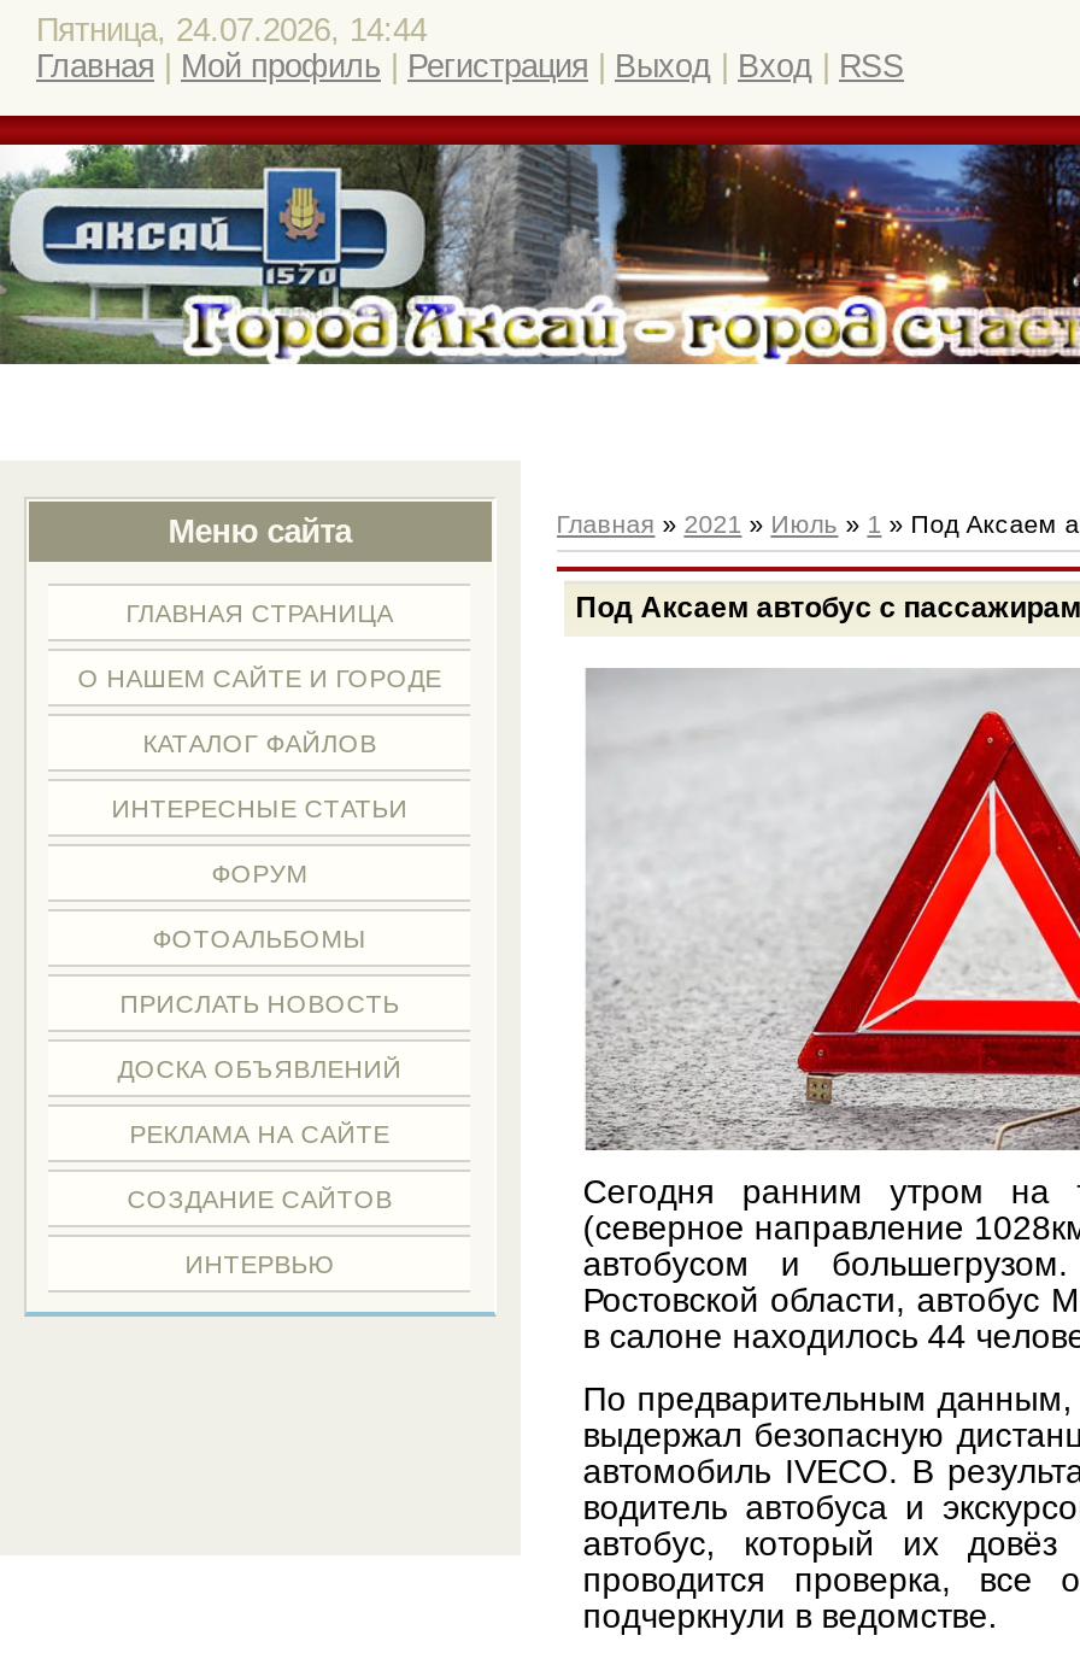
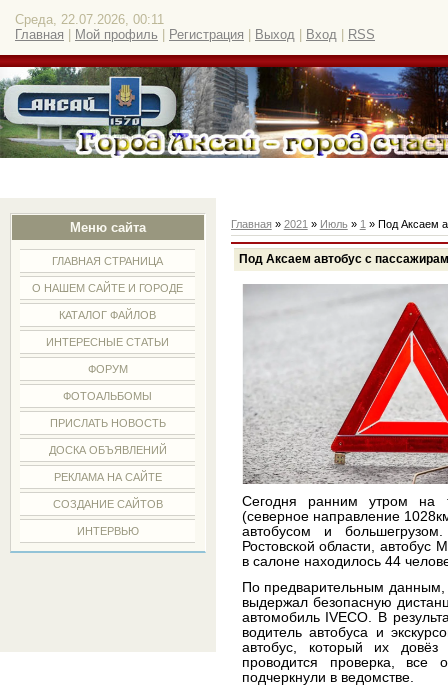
- Пятница, 24.07.2026, 14:44
+ Среда, 22.07.2026, 00:11
